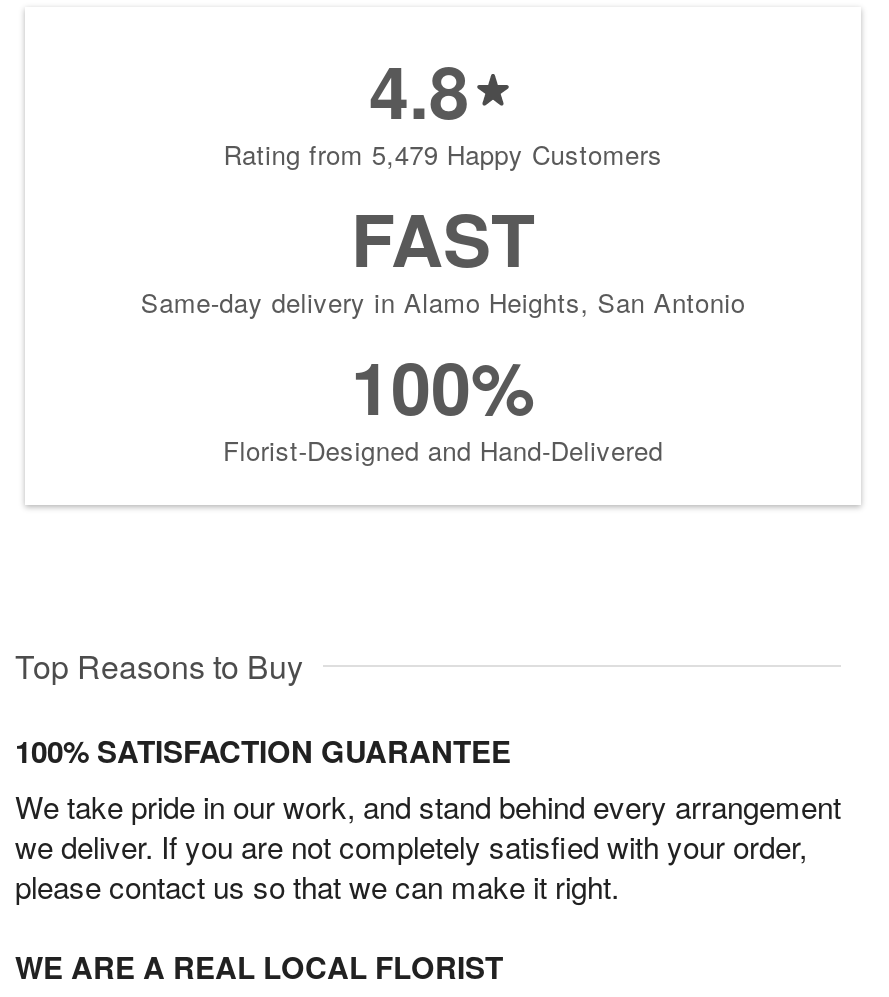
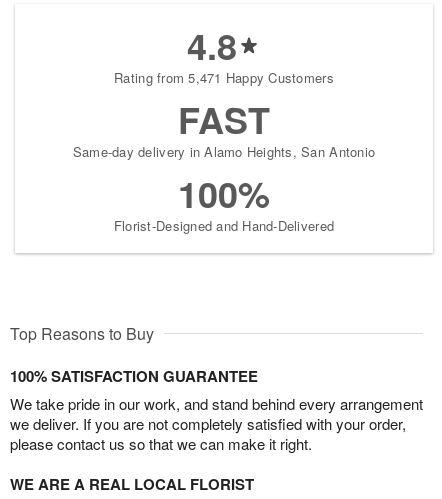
- Rating from 5,479 Happy Customers
+ Rating from 5,471 Happy Customers
